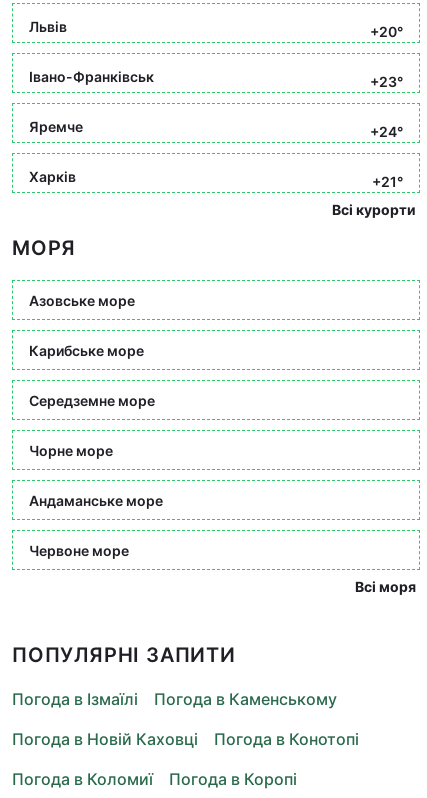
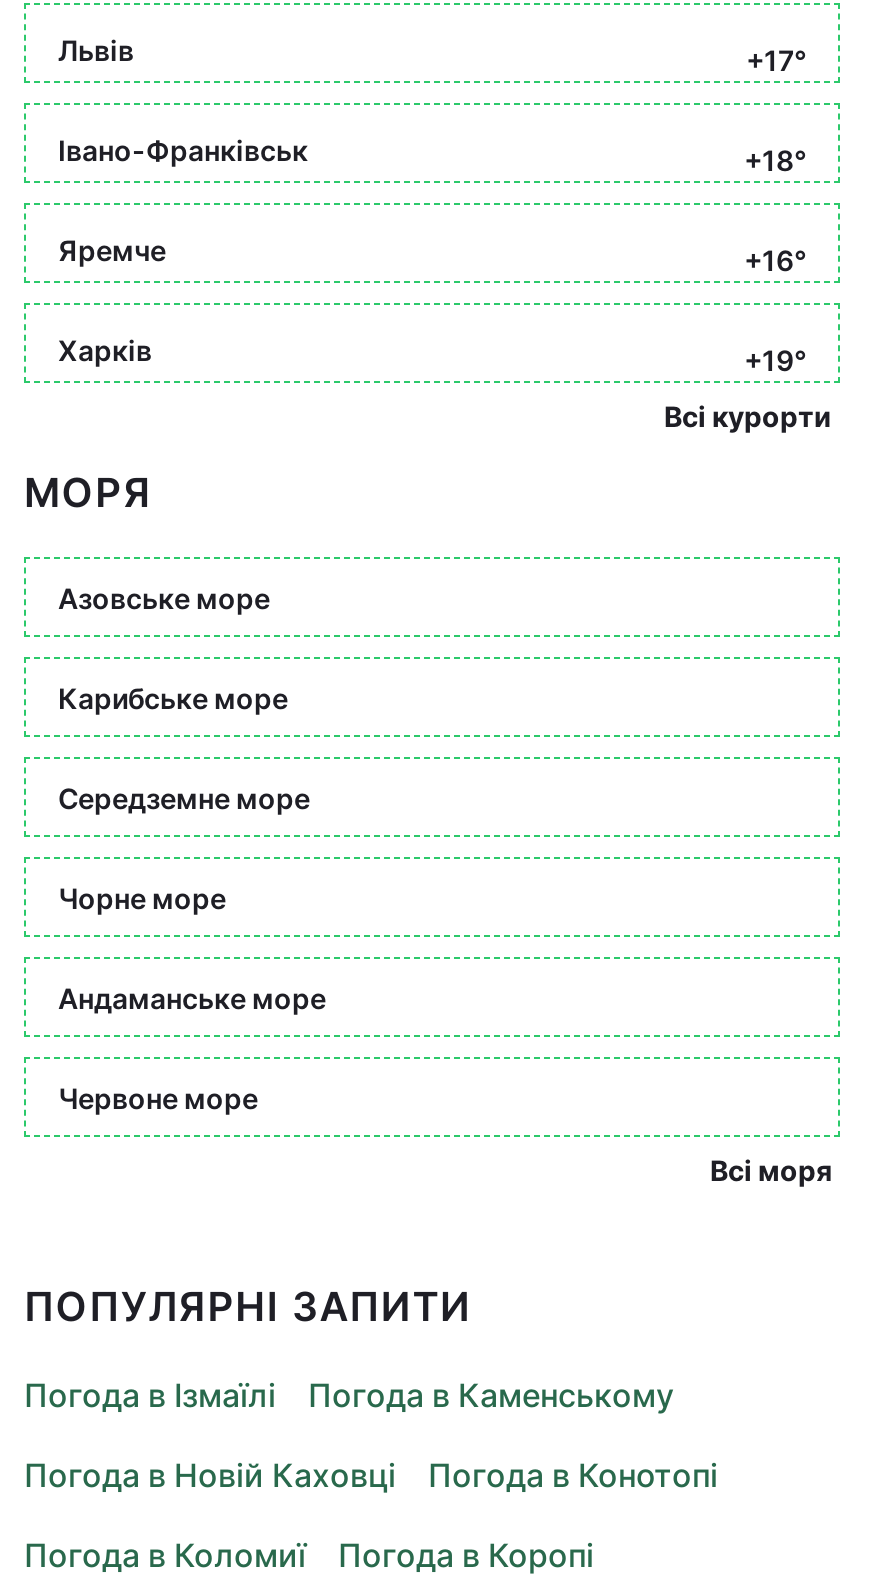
- +20°
+ +17°

- +23°
+ +18°

- +24°
+ +16°

- +21°
+ +19°
